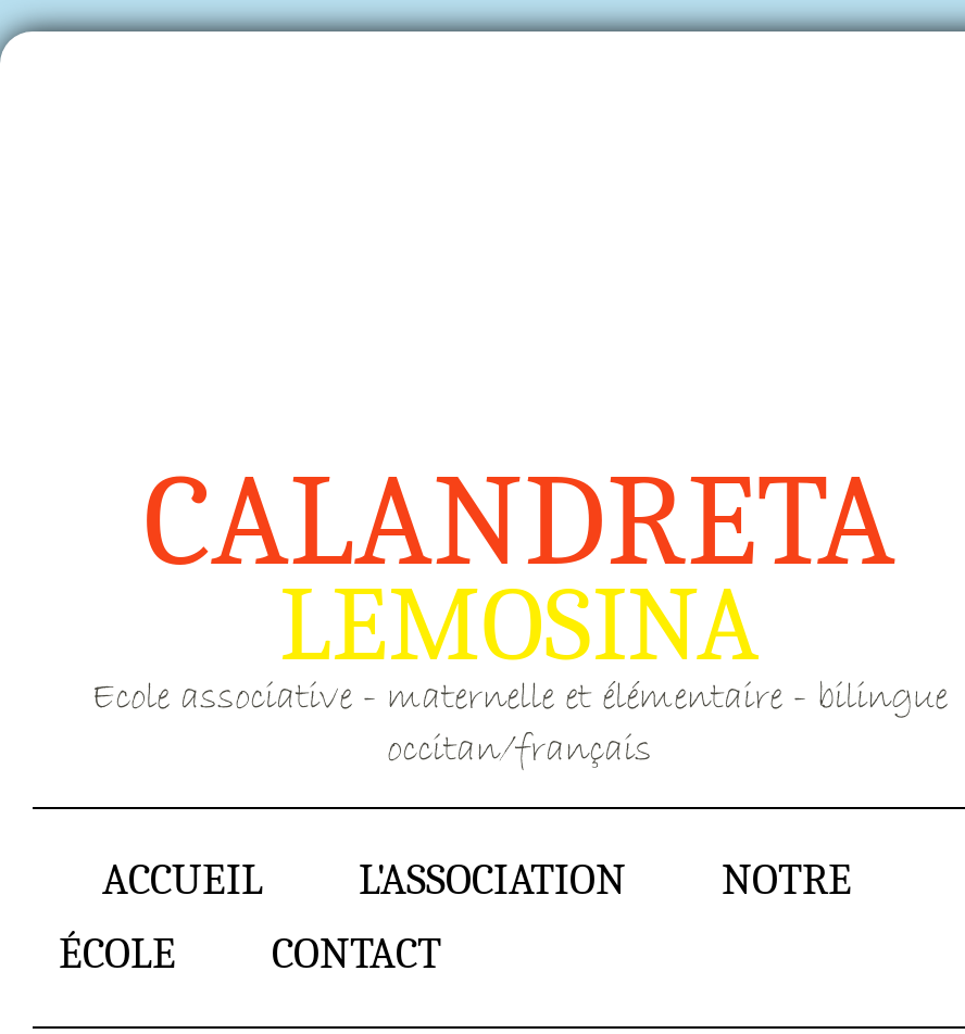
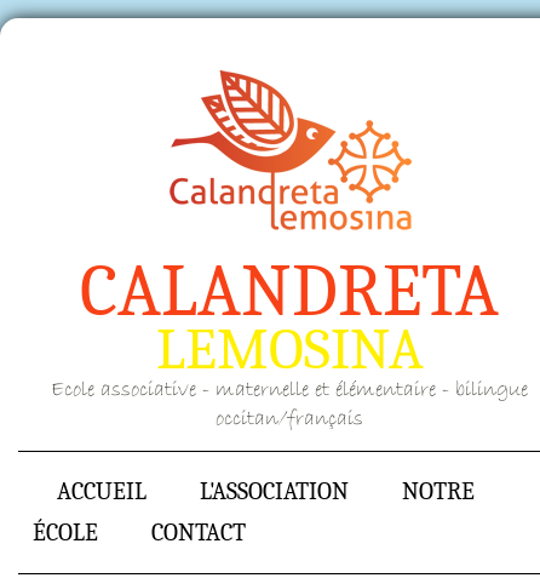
+ [image]
